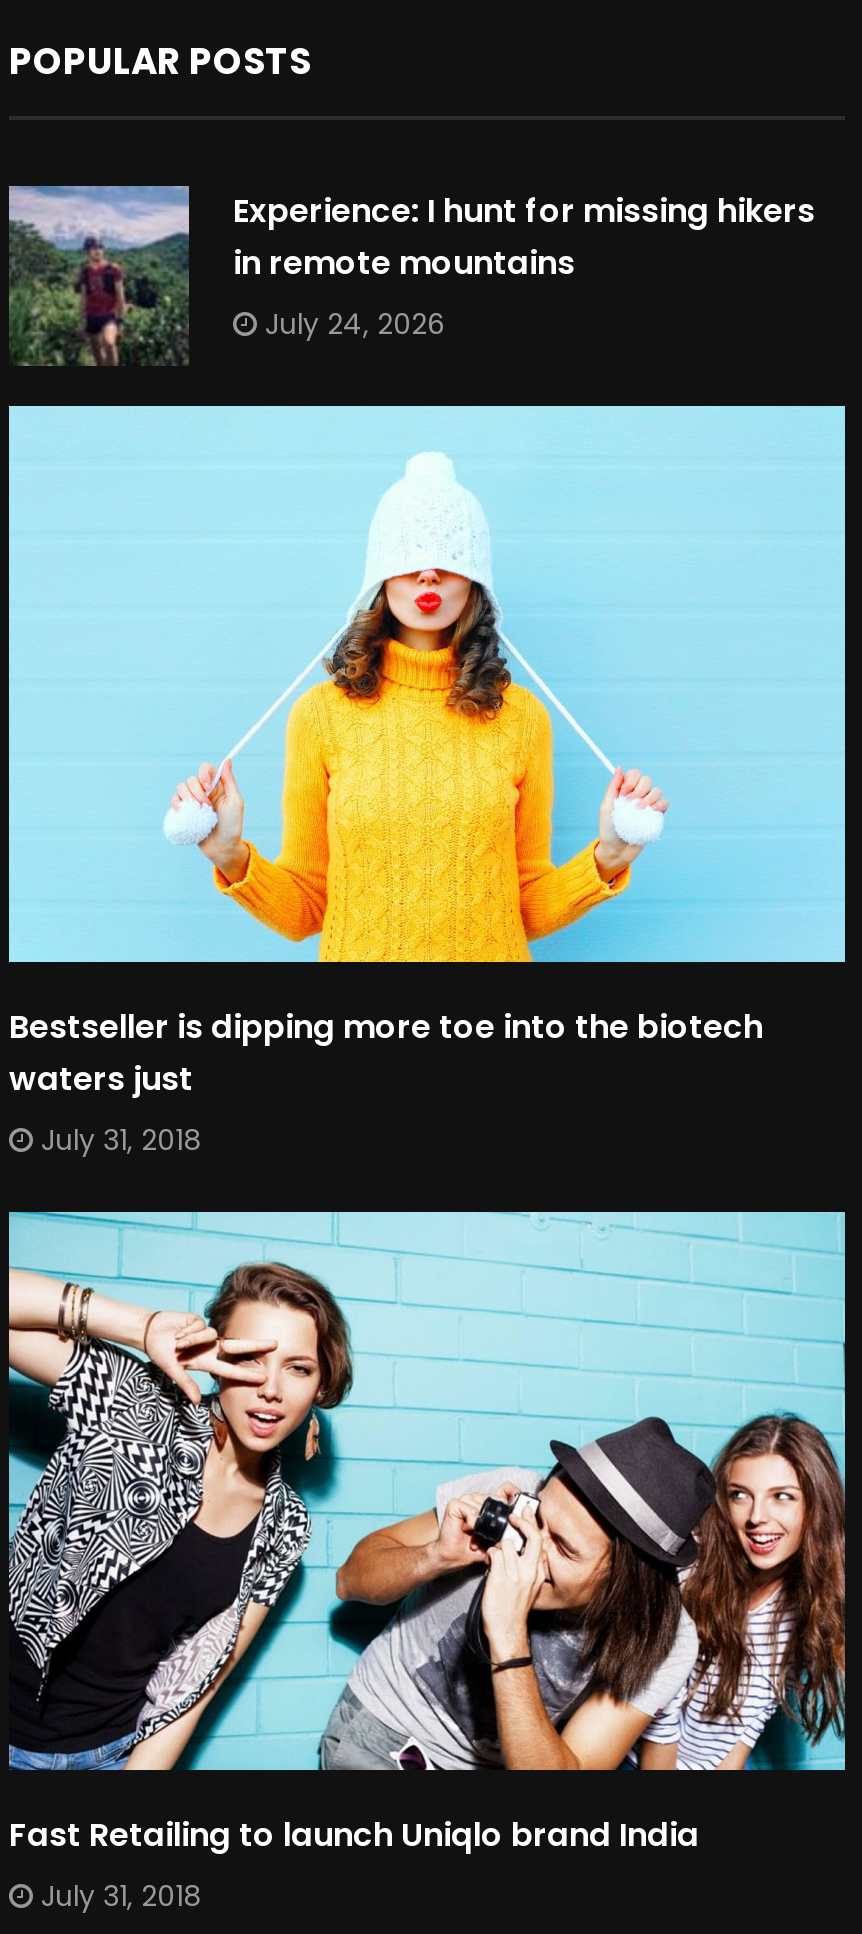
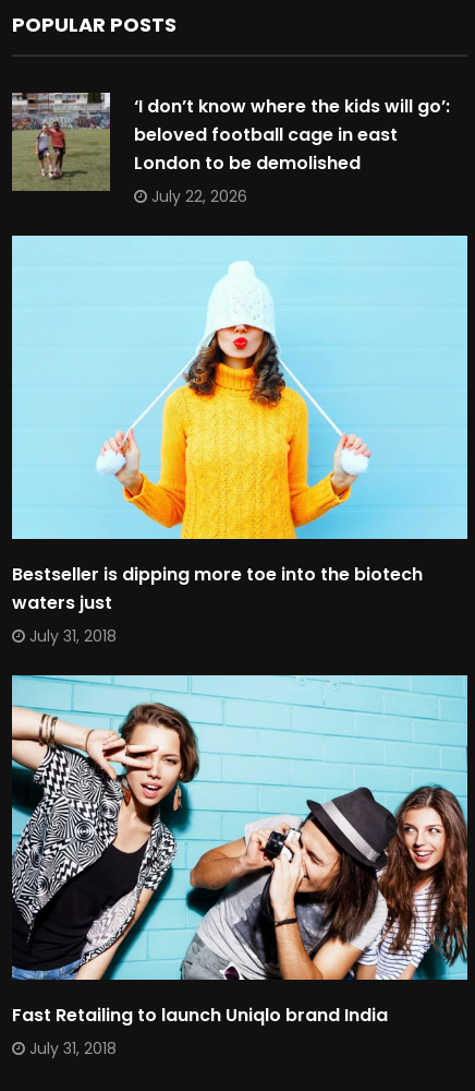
- [image]
- Experience: I hunt for missing hikers
- in remote mountains
- July 24, 2026
+ [image]
+ ‘I don’t know where the kids will go’:
+ beloved football cage in east
+ London to be demolished
+ July 22, 2026
